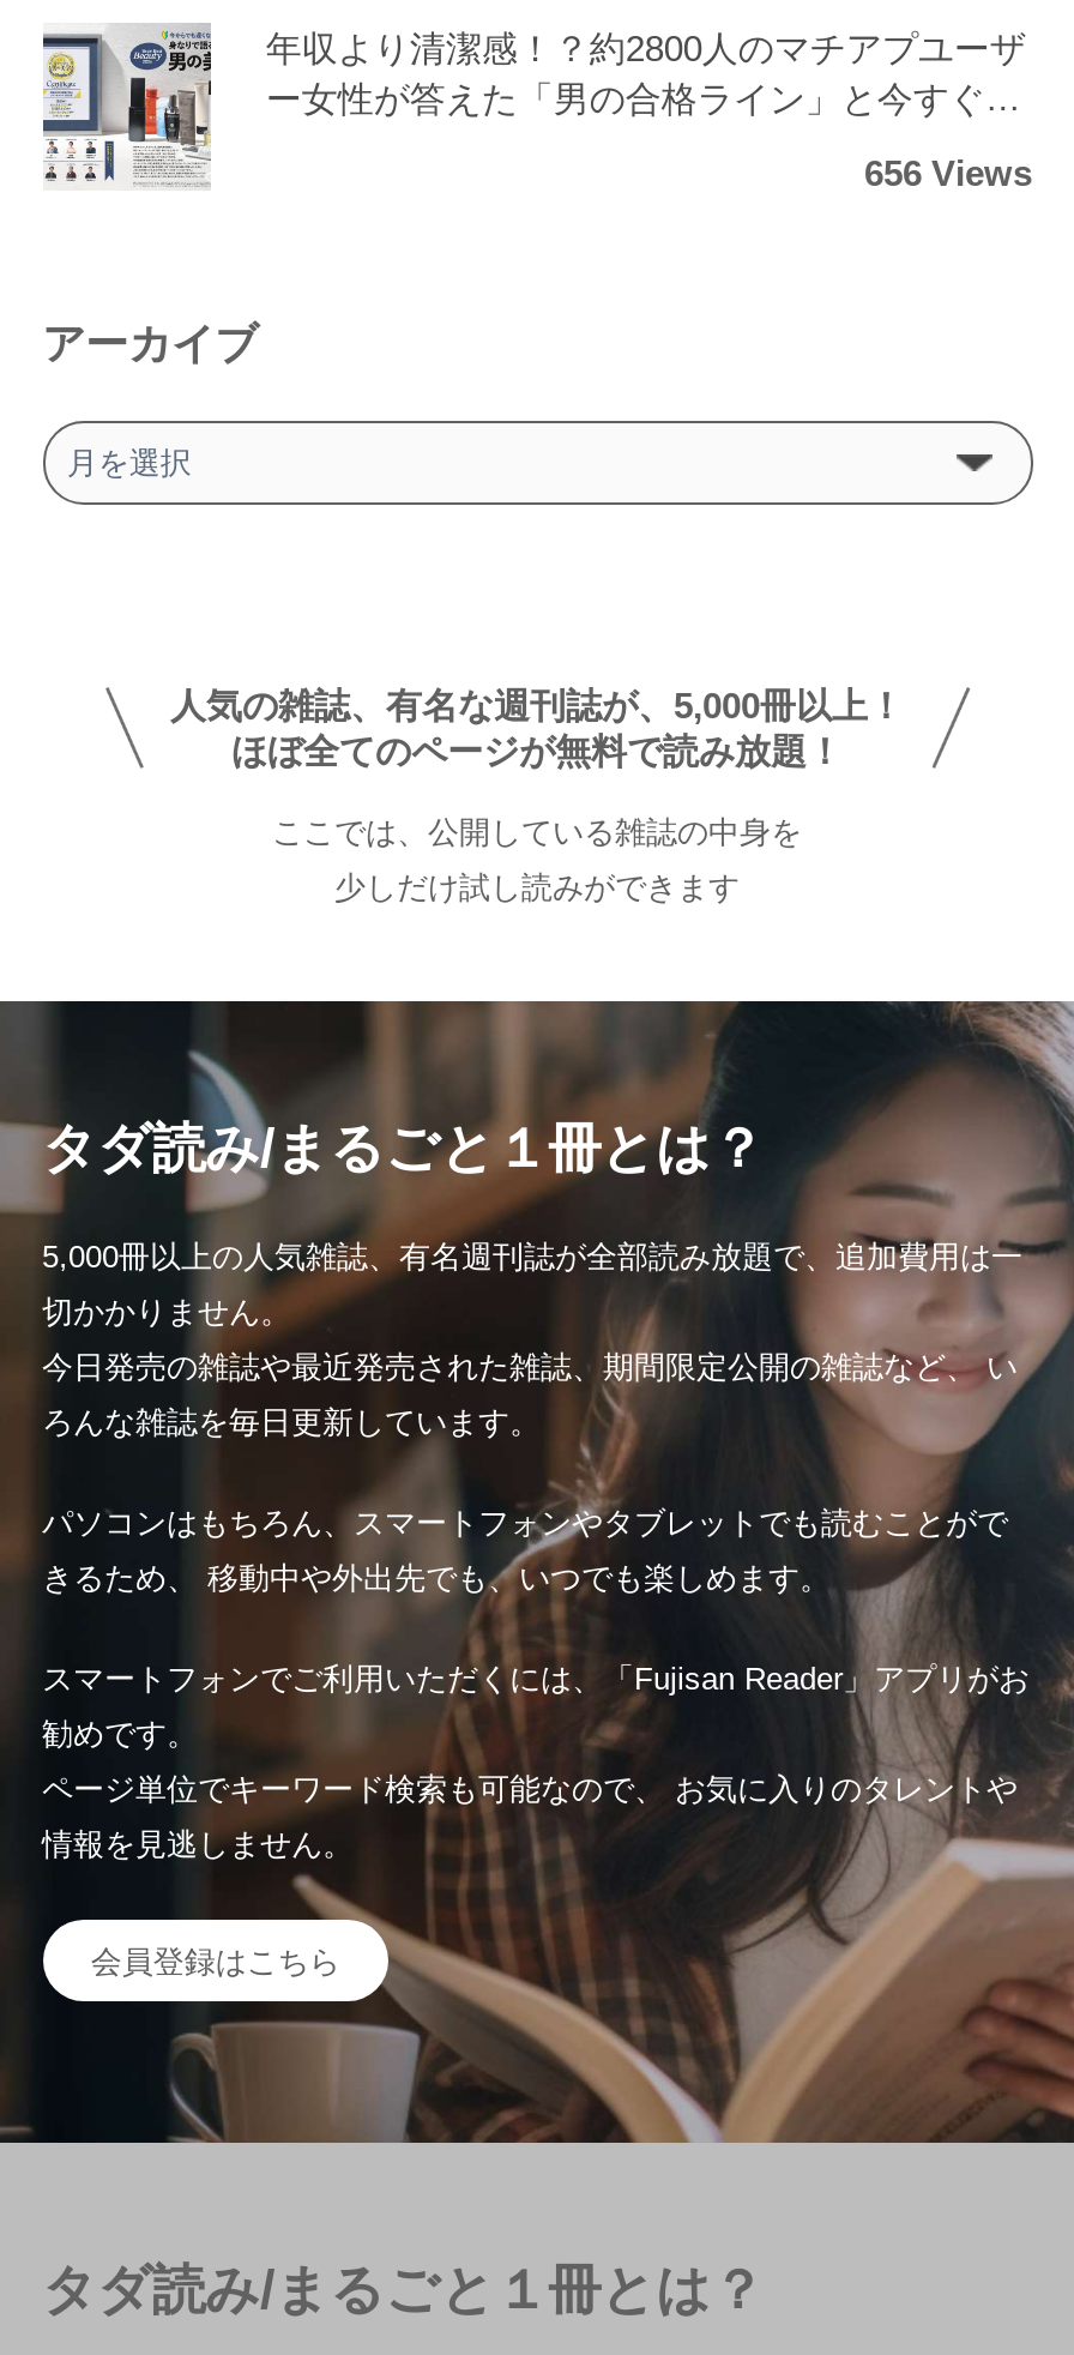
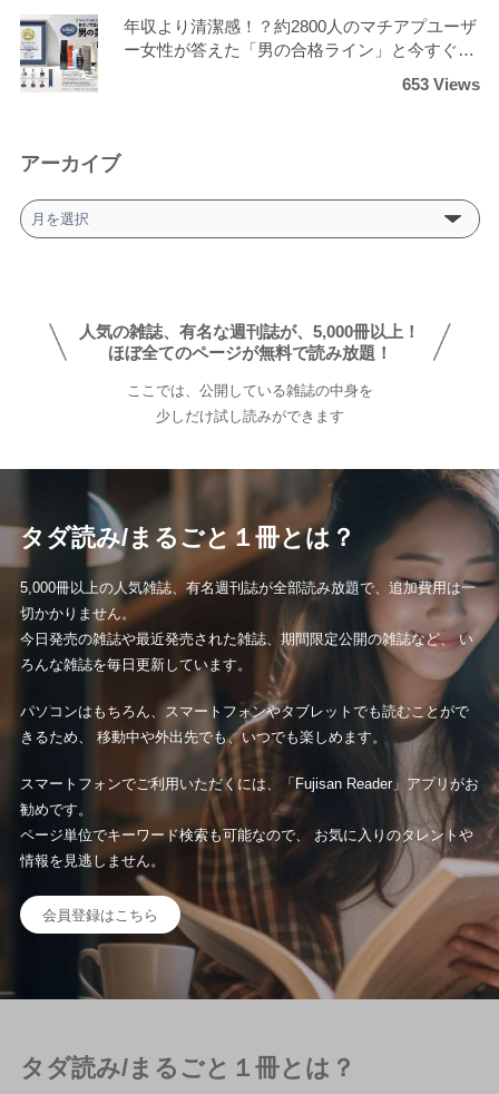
- 656 Views
+ 653 Views
